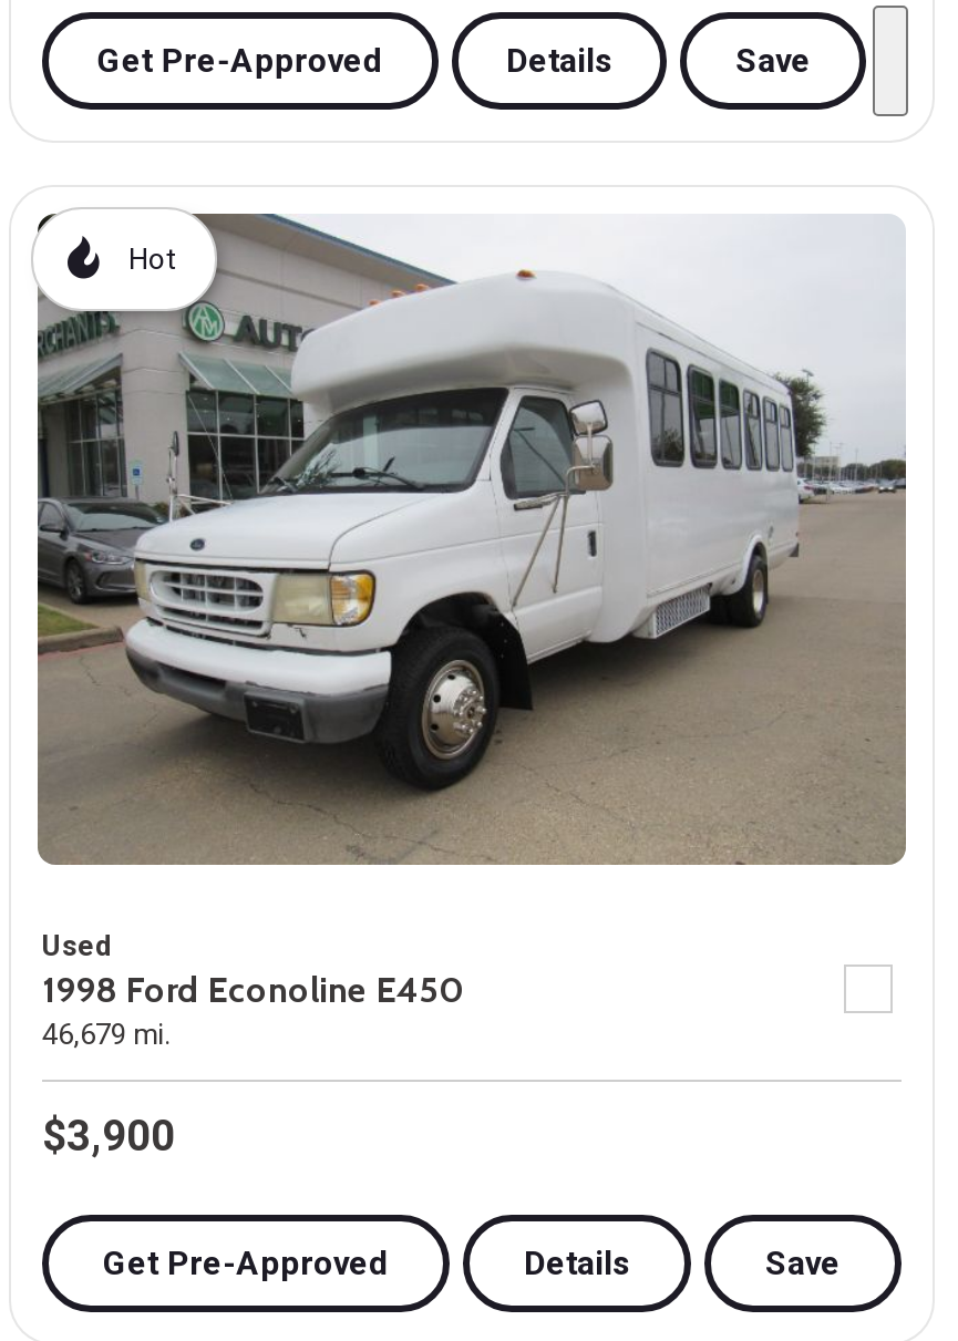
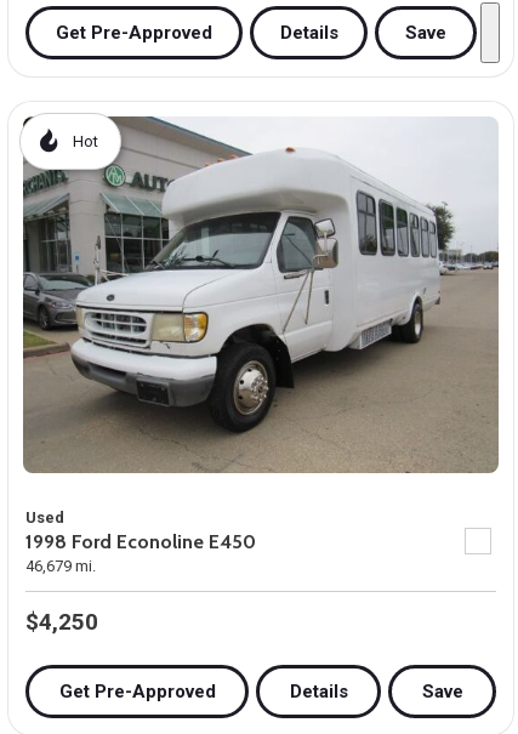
- $3,900
+ $4,250
